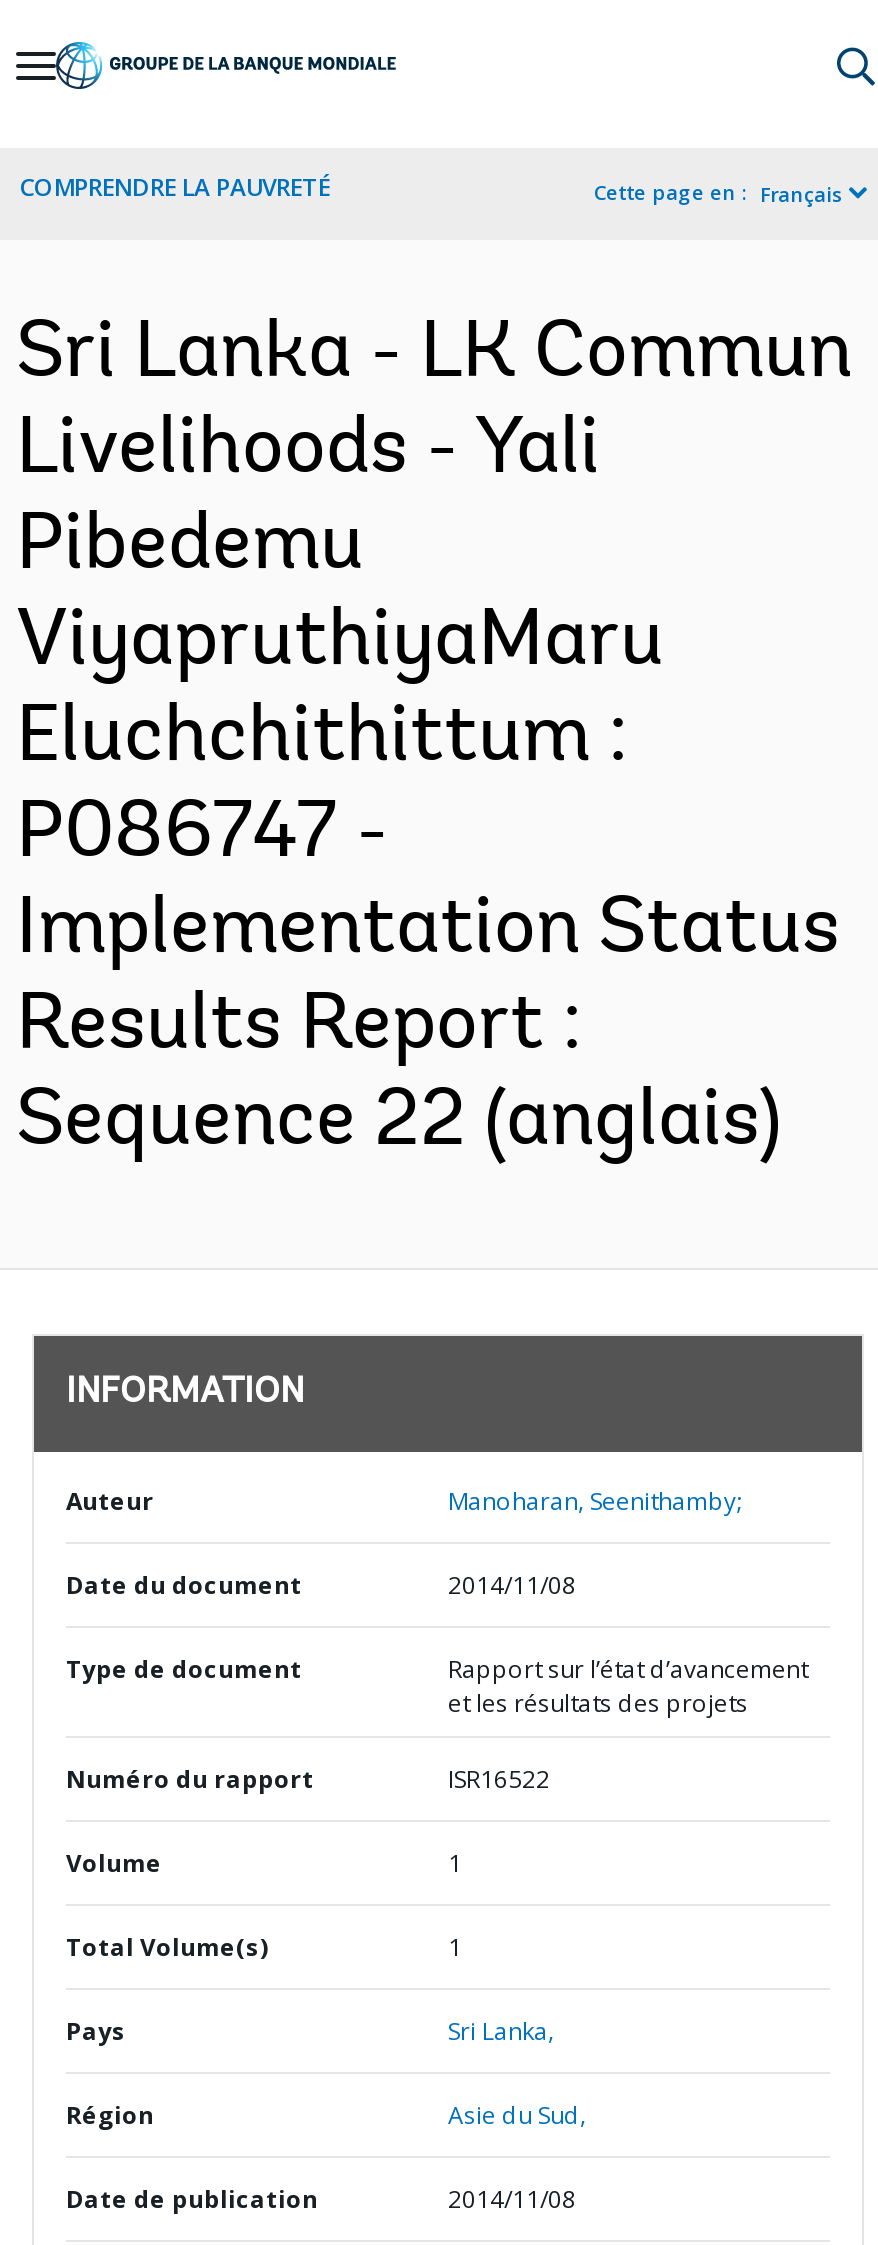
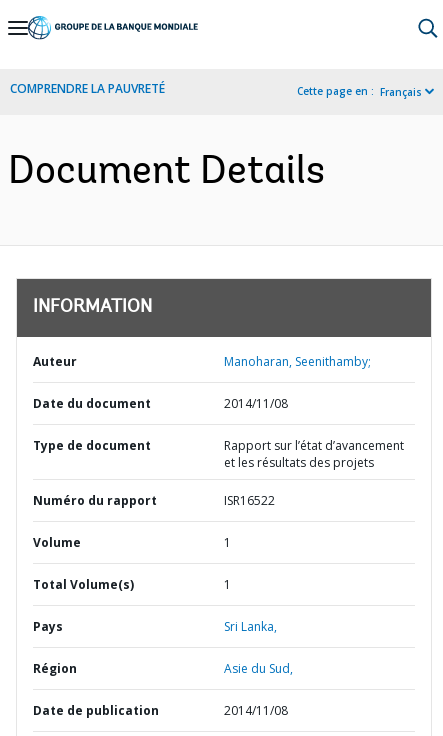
- Sri Lanka - LK Commun
- Livelihoods - Yali
- Pibedemu
- ViyapruthiyaMaru
- Eluchchithittum :
- P086747 -
- Implementation Status
- Results Report :
- Sequence 22 (anglais)
+ Document Details
